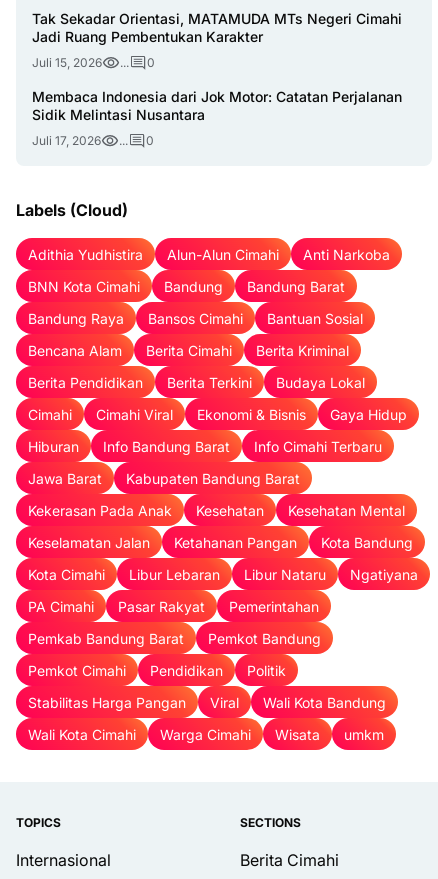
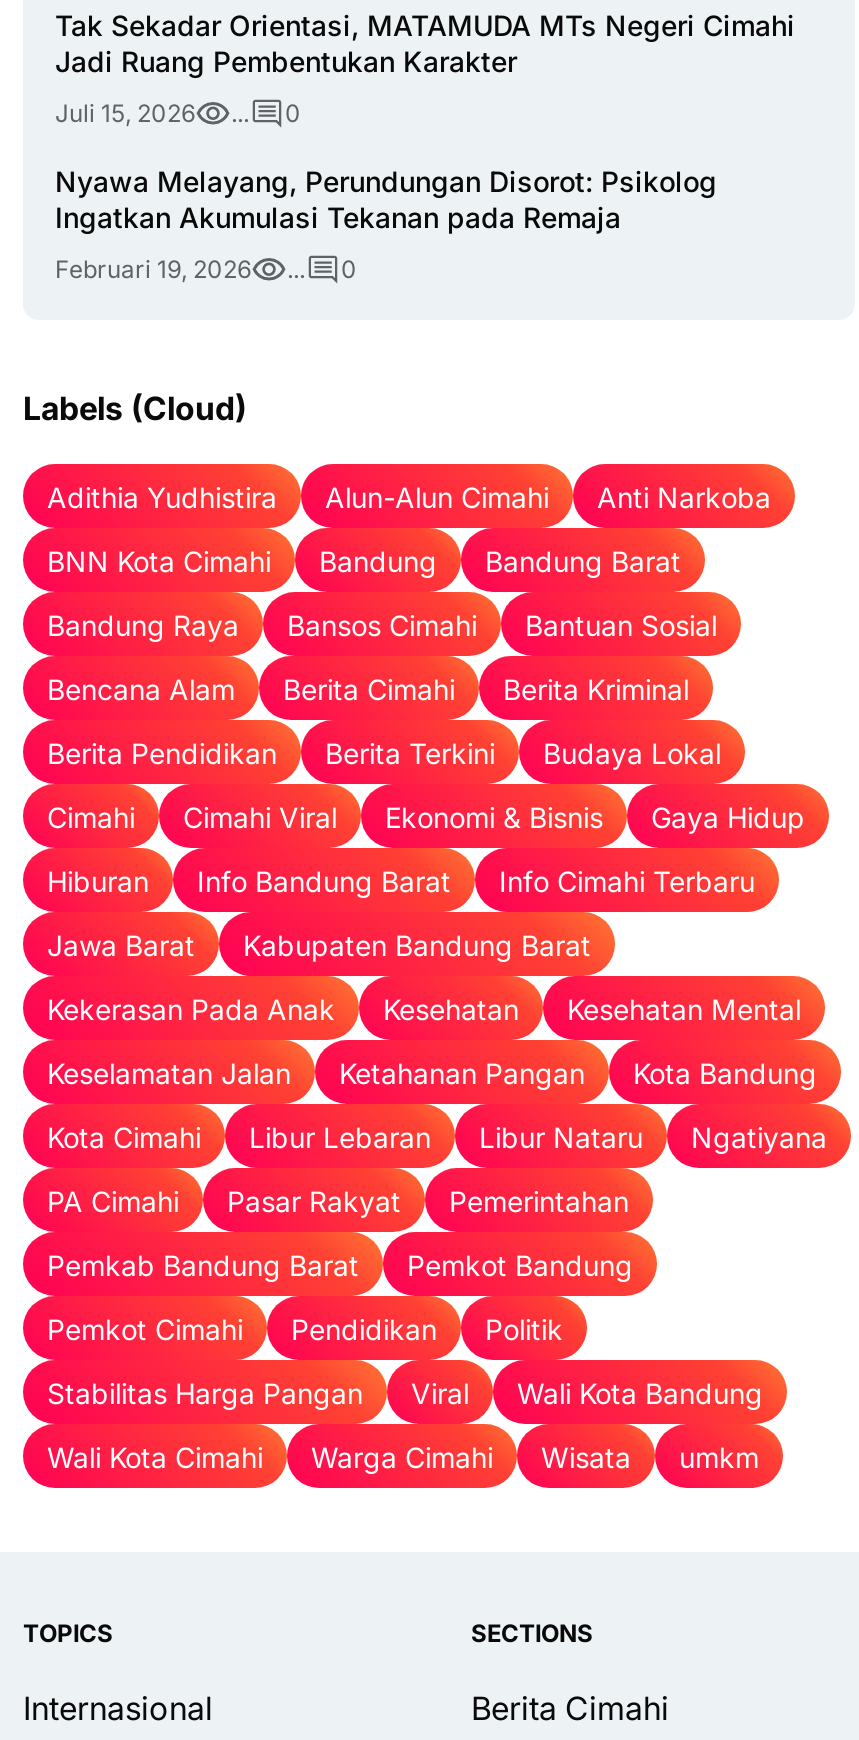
- Membaca Indonesia dari Jok Motor: Catatan Perjalanan
- Sidik Melintasi Nusantara
+ Nyawa Melayang, Perundungan Disorot: Psikolog
+ Ingatkan Akumulasi Tekanan pada Remaja

- Juli 17, 2026
+ Februari 19, 2026
